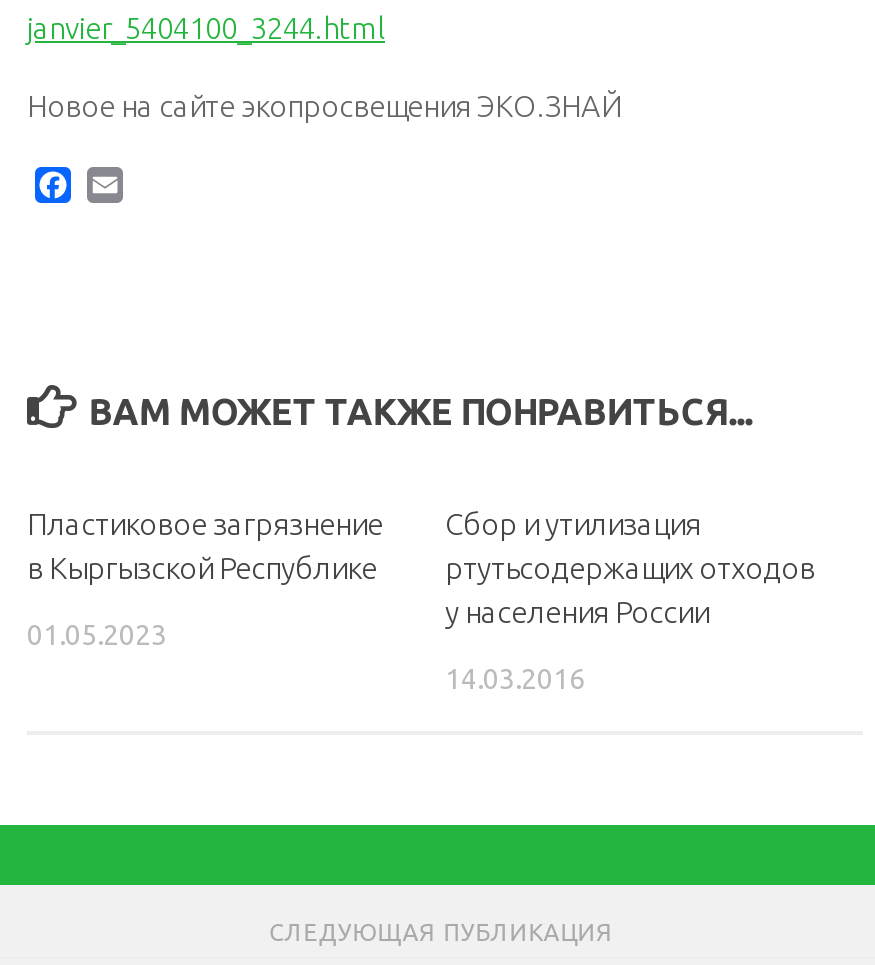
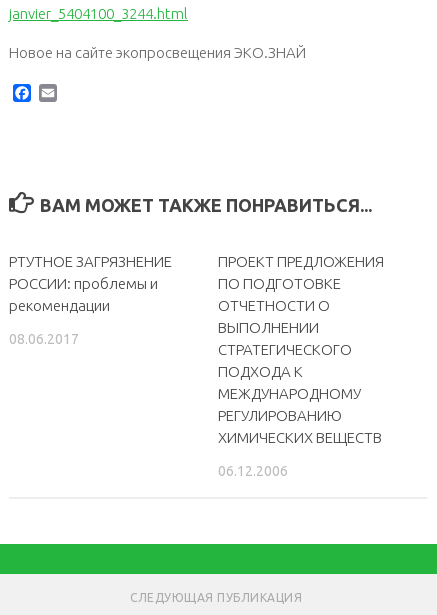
- Пластиковое загрязнение
- в Кыргызской Республике
+ РТУТНОЕ ЗАГРЯЗНЕНИЕ
+ РОССИИ: проблемы и
+ рекомендации

- Сбор и утилизация
- ртутьсодержащих отходов
- у населения России
+ ПРОЕКТ ПРЕДЛОЖЕНИЯ
+ ПО ПОДГОТОВКЕ
+ ОТЧЕТНОСТИ О
+ ВЫПОЛНЕНИИ
+ СТРАТЕГИЧЕСКОГО
+ ПОДХОДА К
+ МЕЖДУНАРОДНОМУ
+ РЕГУЛИРОВАНИЮ
+ ХИМИЧЕСКИХ ВЕЩЕСТВ

- 01.05.2023
+ 08.06.2017

- 14.03.2016
+ 06.12.2006
